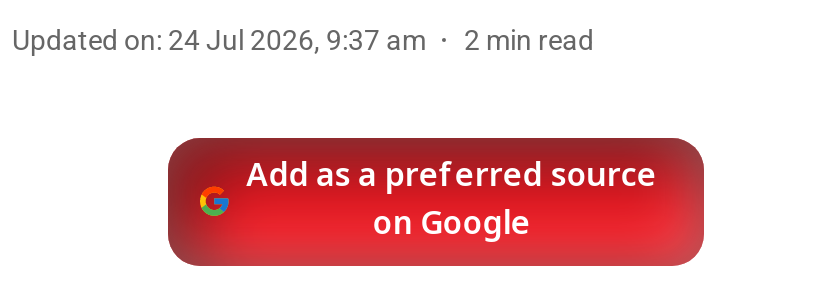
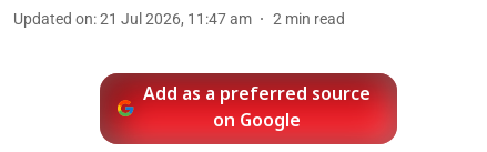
- Updated on: 24 Jul 2026, 9:37 am
+ Updated on: 21 Jul 2026, 11:47 am
